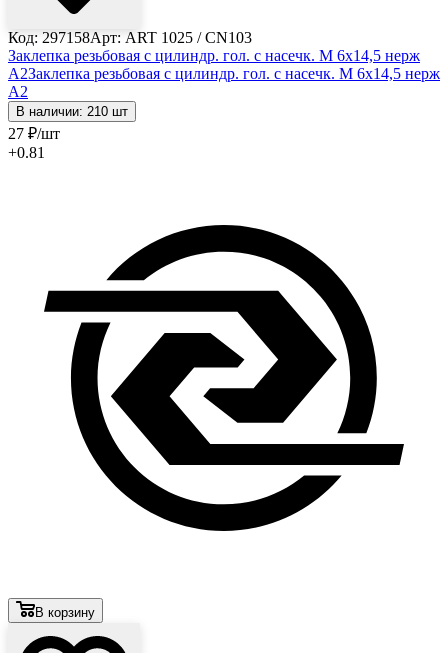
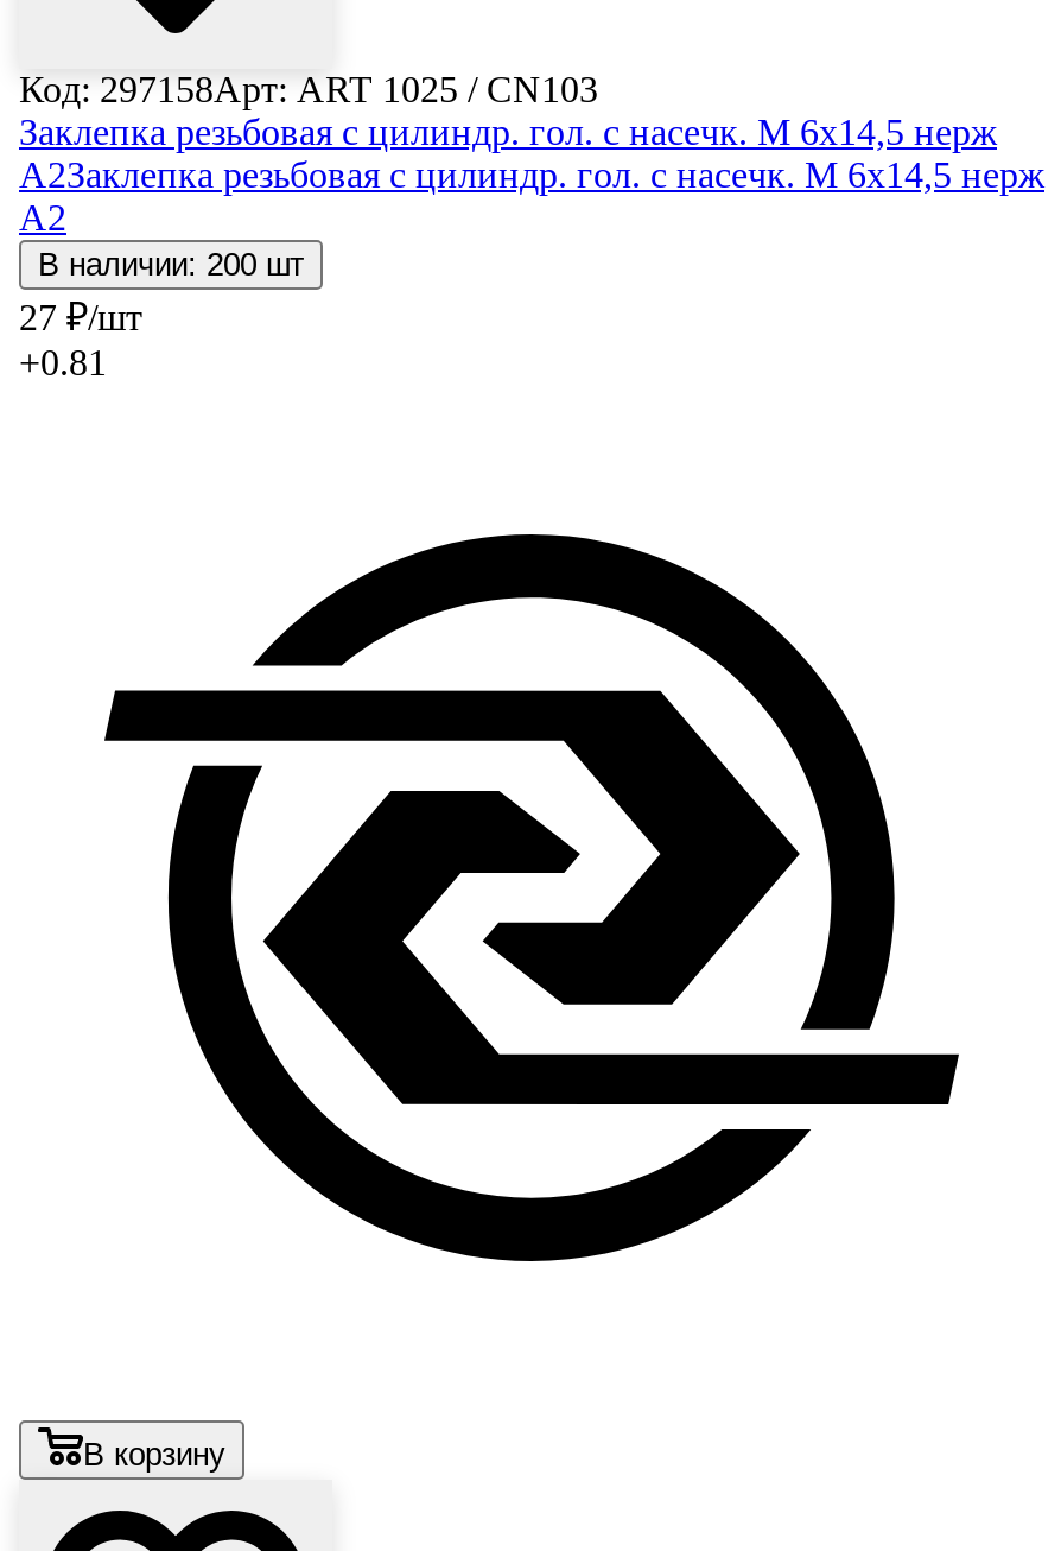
- В наличии: 210 шт
+ В наличии: 200 шт
